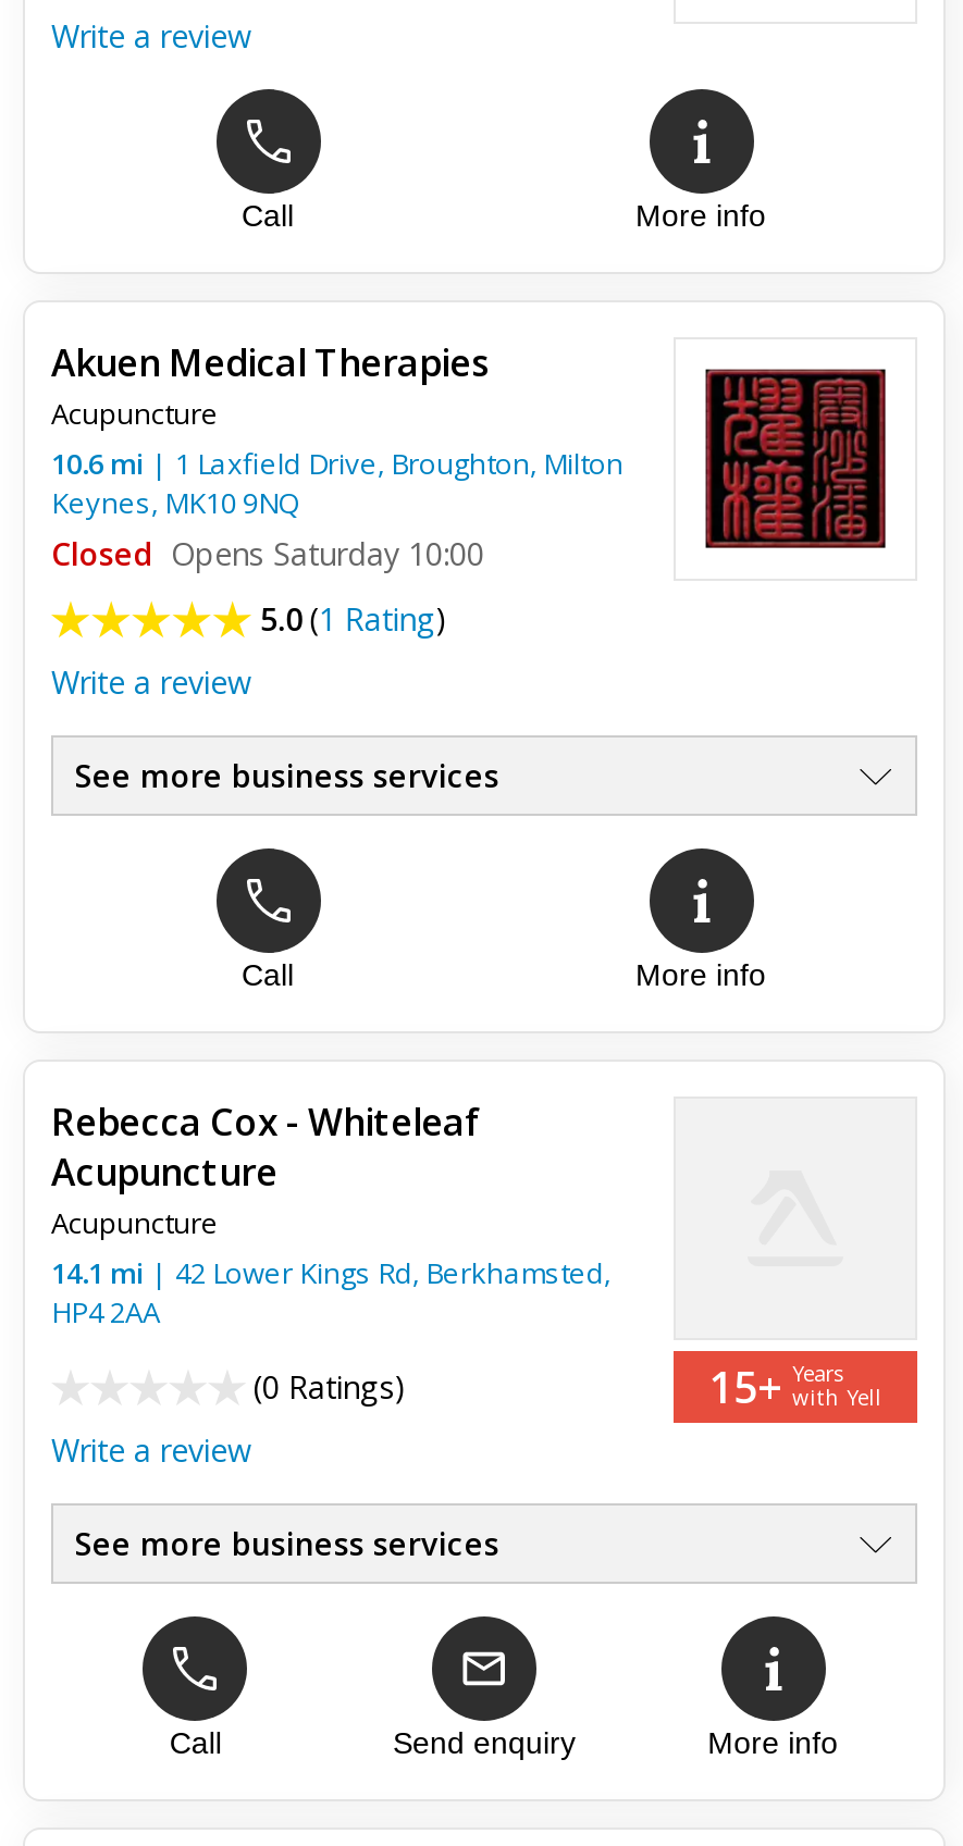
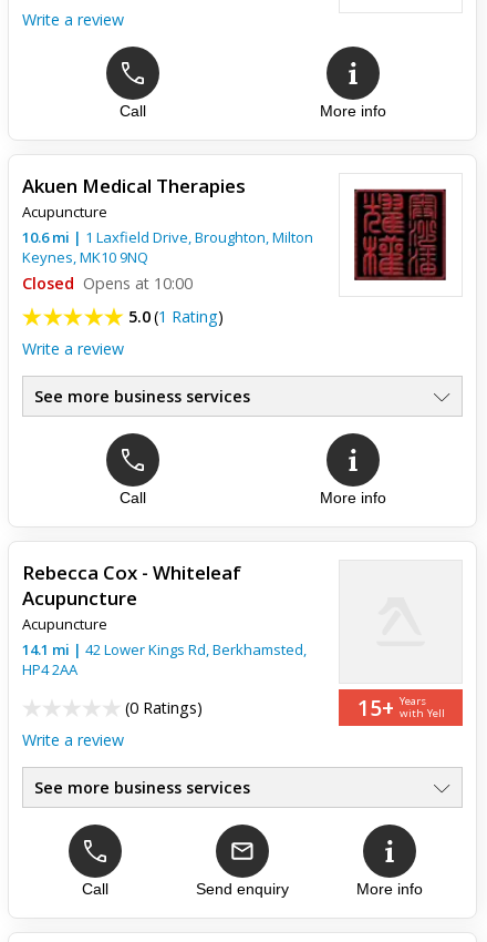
- Closed Opens Saturday 10:00
+ Closed Opens at 10:00
